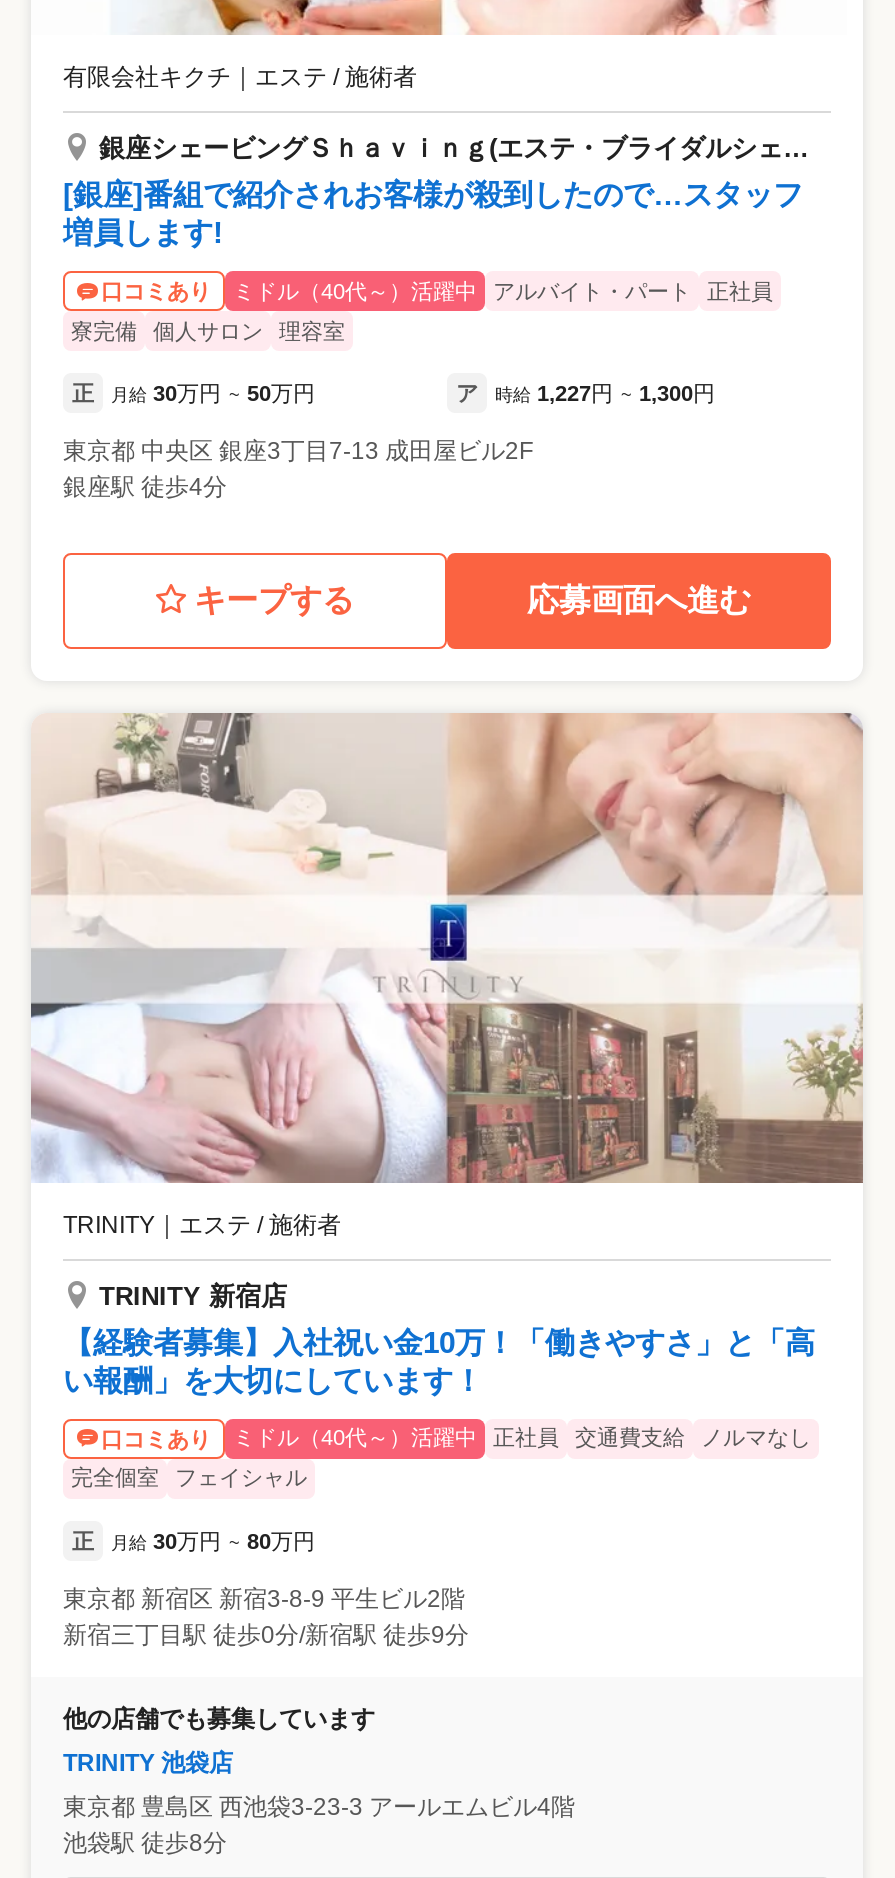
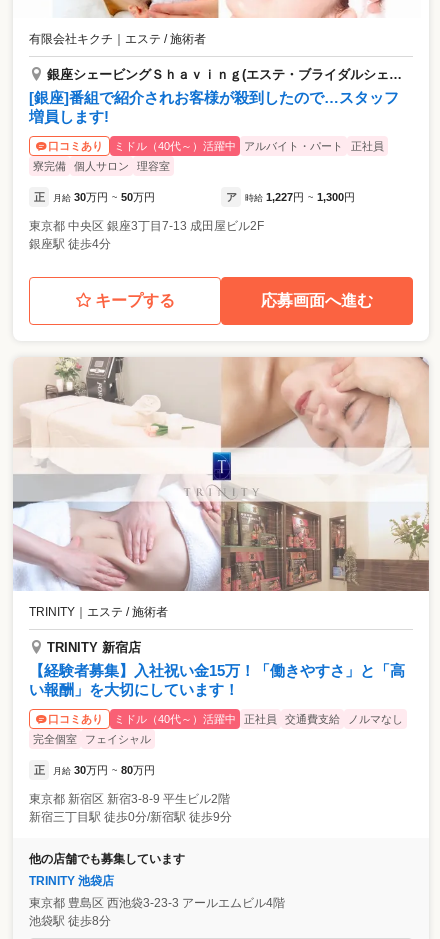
- 【経験者募集】入社祝い金10万！「働きやすさ」と「高
+ 【経験者募集】入社祝い金15万！「働きやすさ」と「高
